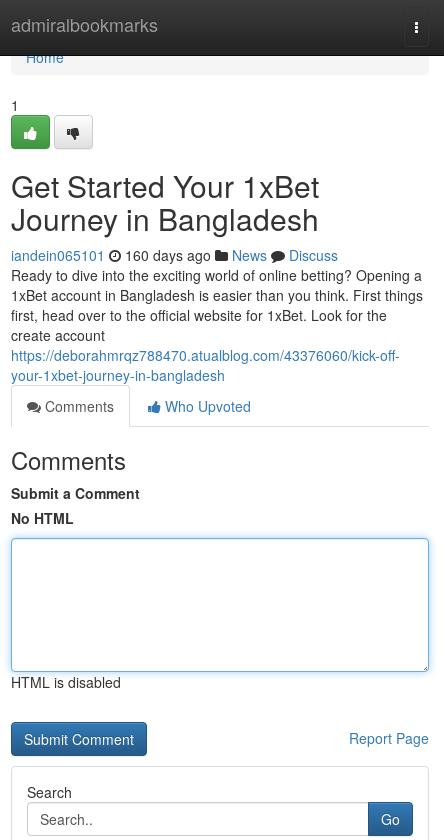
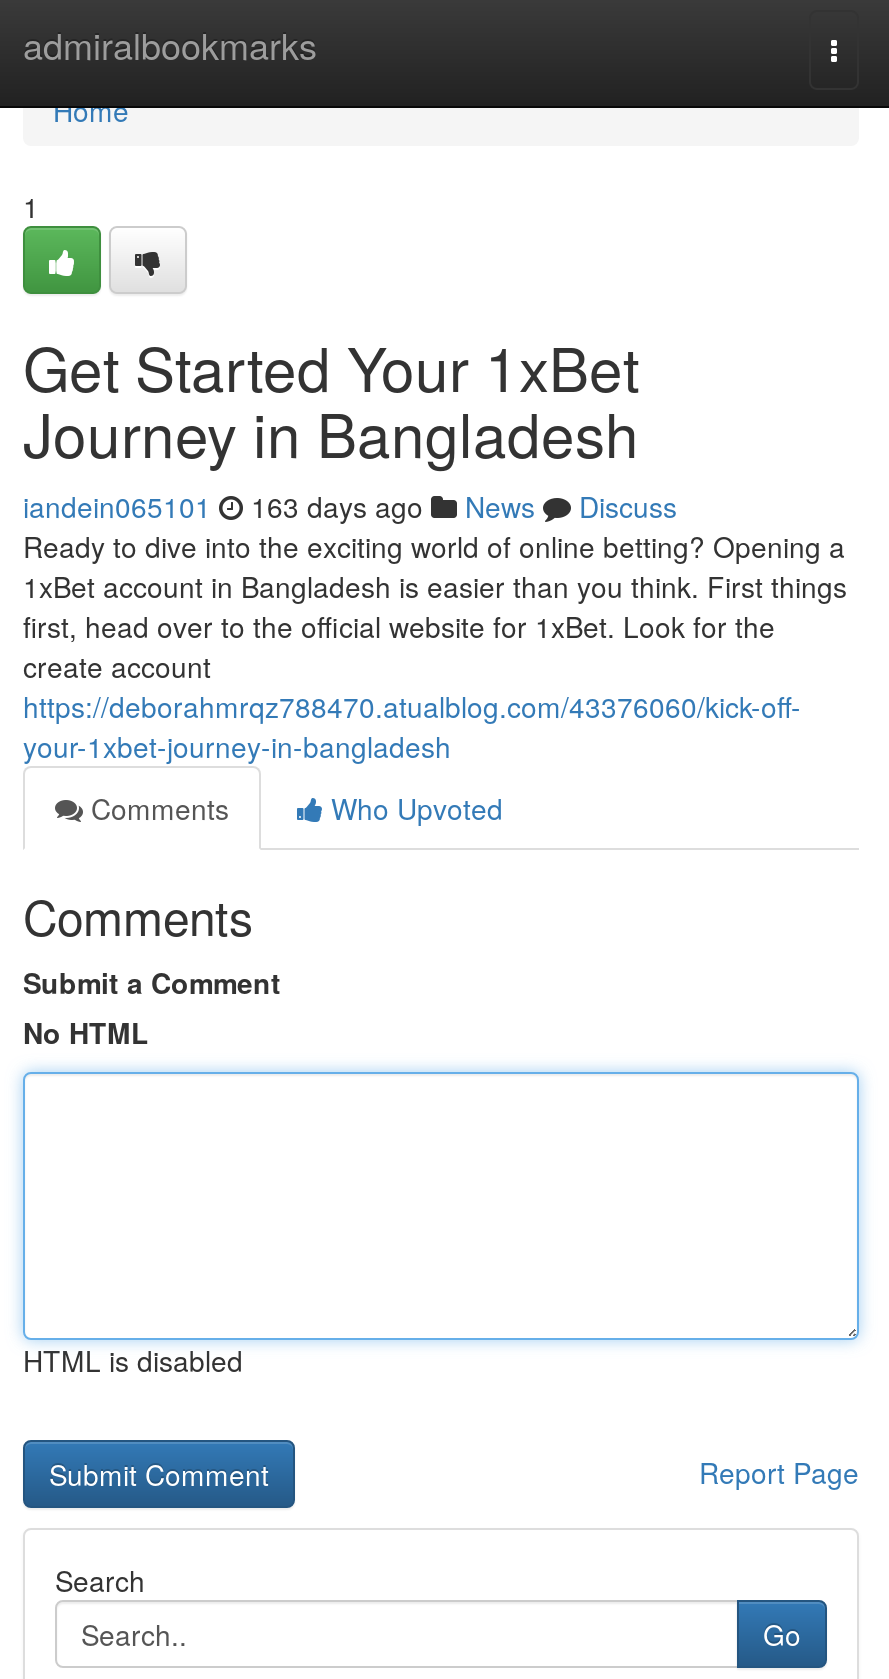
- iandein065101 160 days ago News Discuss
+ iandein065101 163 days ago News Discuss
